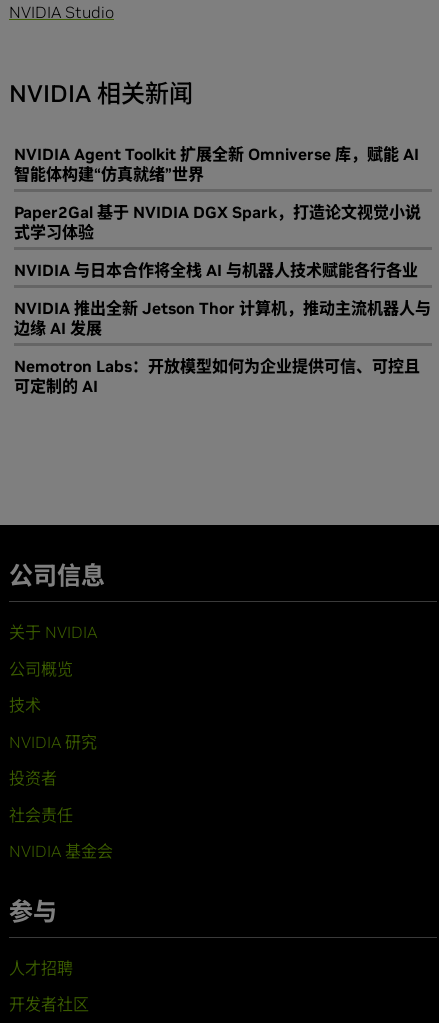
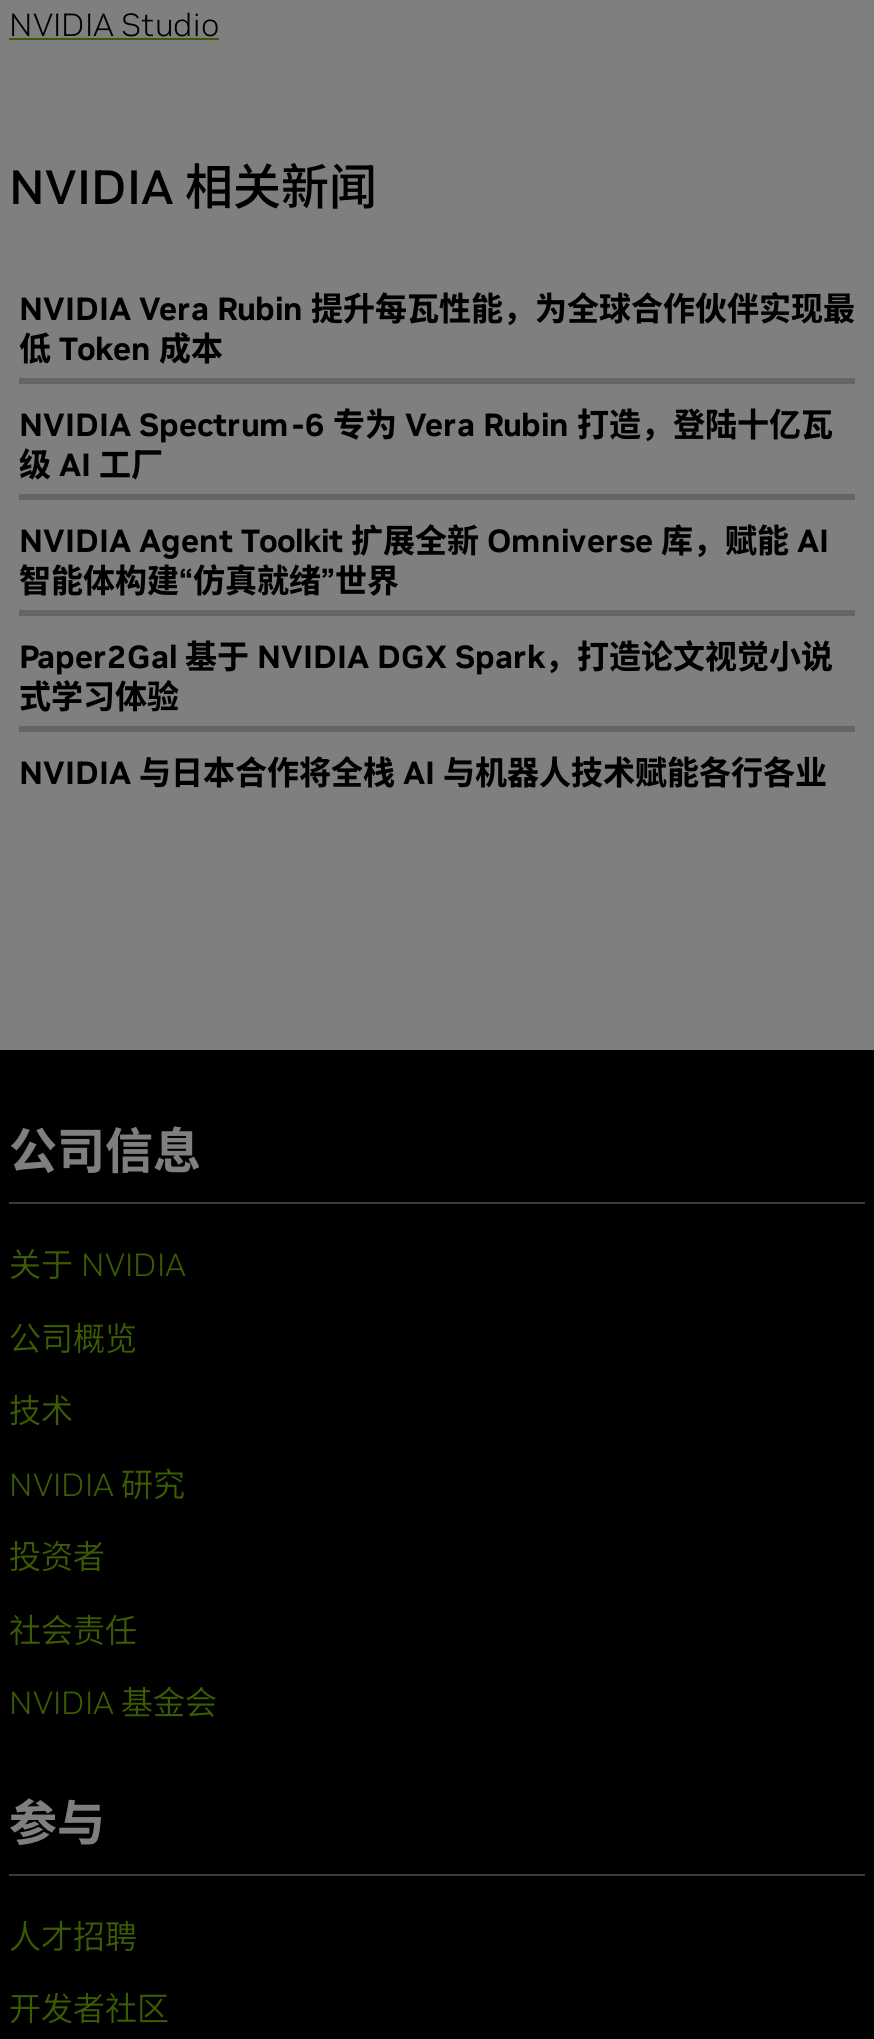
+ NVIDIA Vera Rubin 提升每瓦性能，为全球合作伙伴实现最
+ 低 Token 成本
+ NVIDIA Spectrum-6 专为 Vera Rubin 打造，登陆十亿瓦
+ 级 AI 工厂

moved down: NVIDIA Agent Toolkit 扩展全新 Omniverse 库，赋能 AI | 智能体构建“仿真就绪”世界 | Paper2Gal 基于 NVIDIA DGX Spark，打造论文视觉小说 | 式学习体验 | NVIDIA 与日本合作将全栈 AI 与机器人技术赋能各行各业

- NVIDIA 推出全新 Jetson Thor 计算机，推动主流机器人与
- 边缘 AI 发展
- Nemotron Labs：开放模型如何为企业提供可信、可控且
- 可定制的 AI
